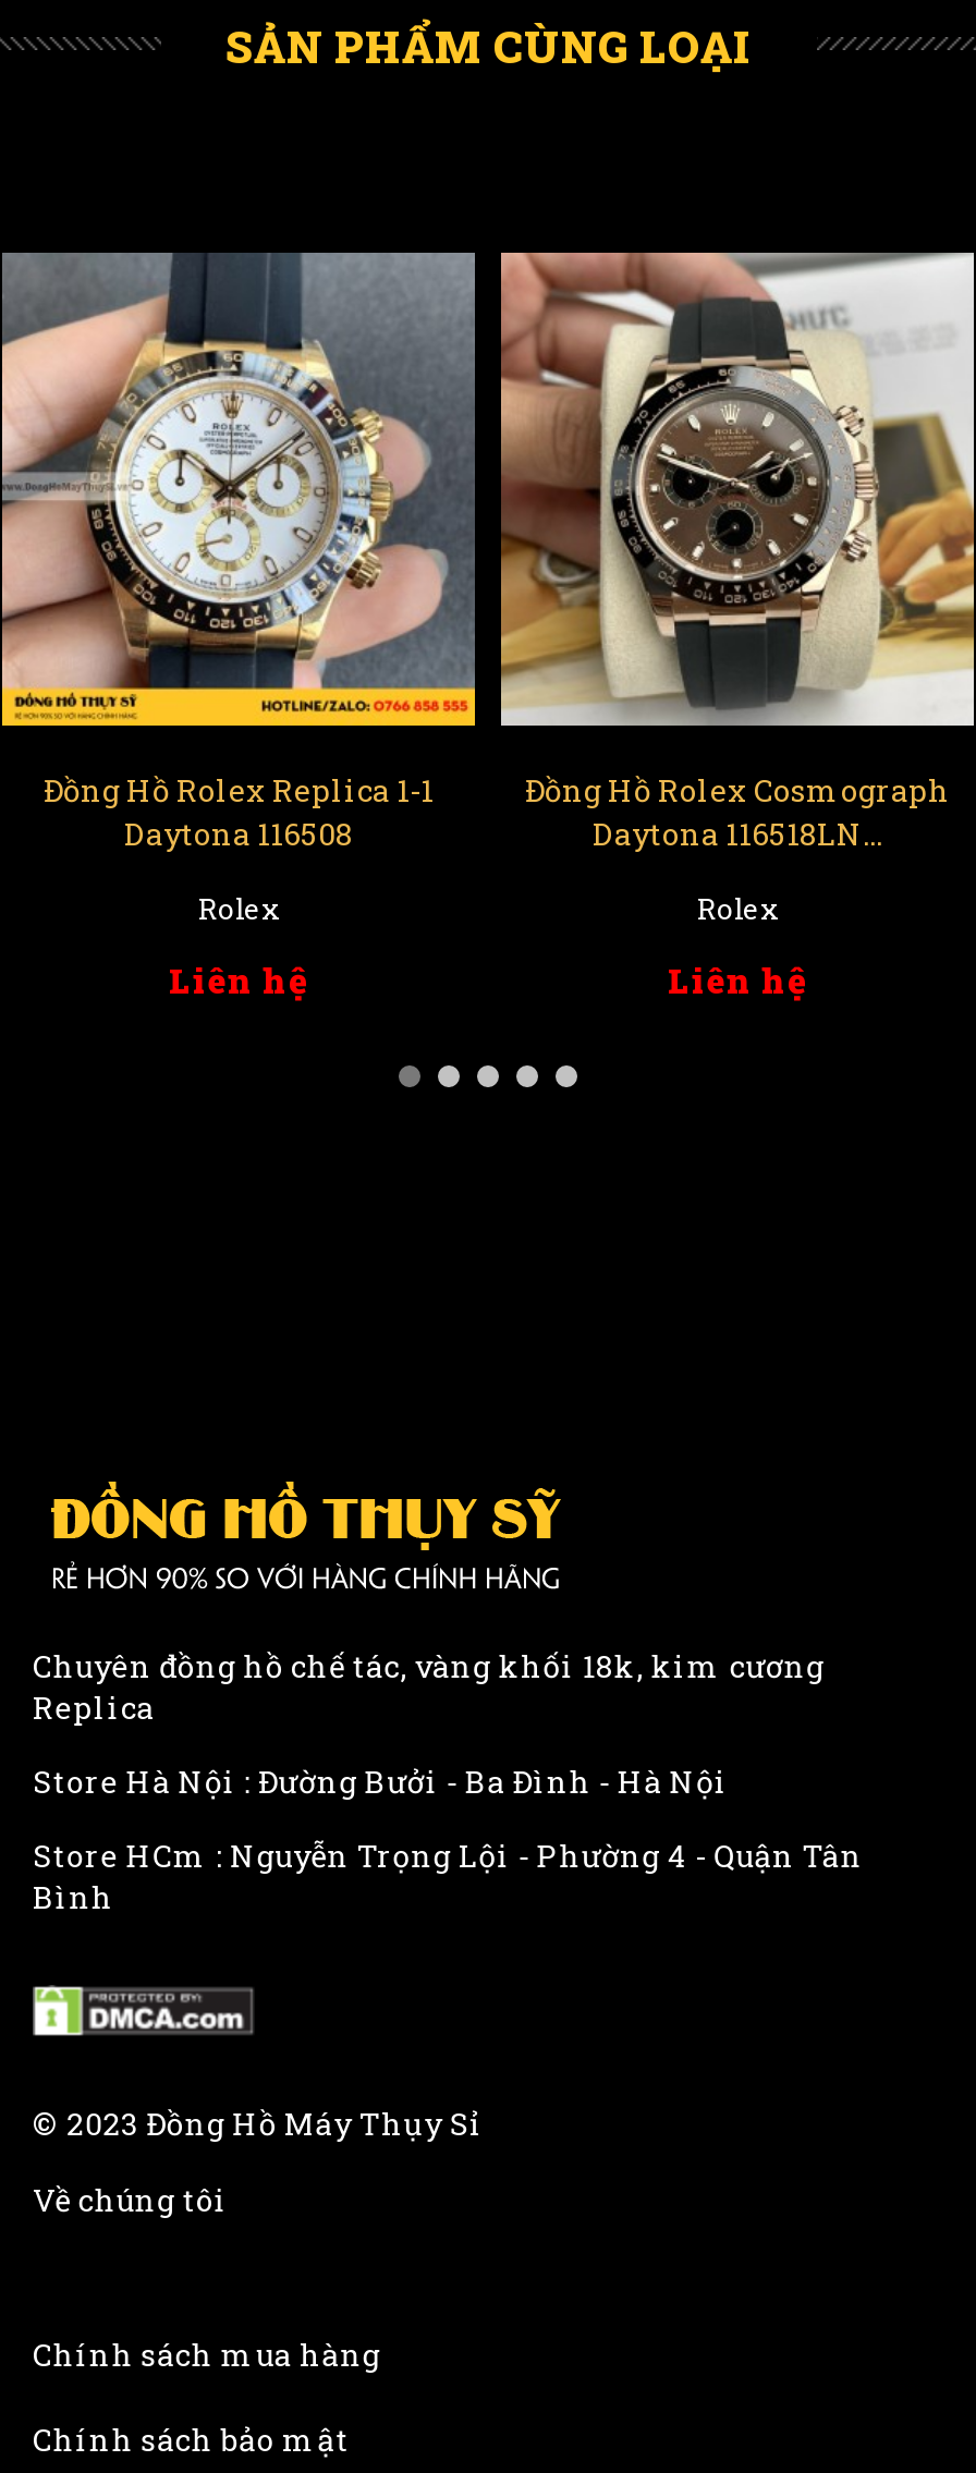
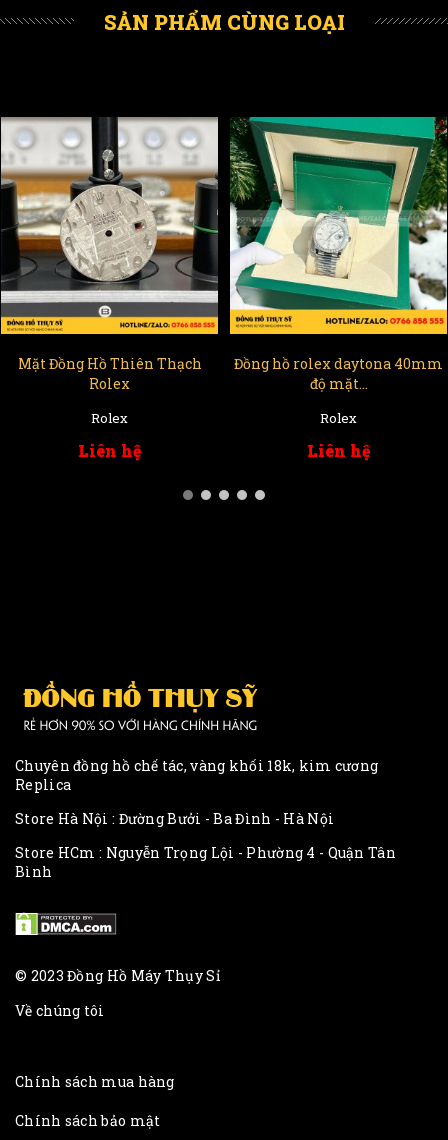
- [image]
- Đồng Hồ Rolex Replica 1-1
- Daytona 116508
+ [image]
+ Mặt Đồng Hồ Thiên Thạch
+ Rolex

- [image]
- Đồng Hồ Rolex Cosmograph
- Daytona 116518LN...
+ [image]
+ Đồng hồ rolex daytona 40mm
+ độ mặt...
